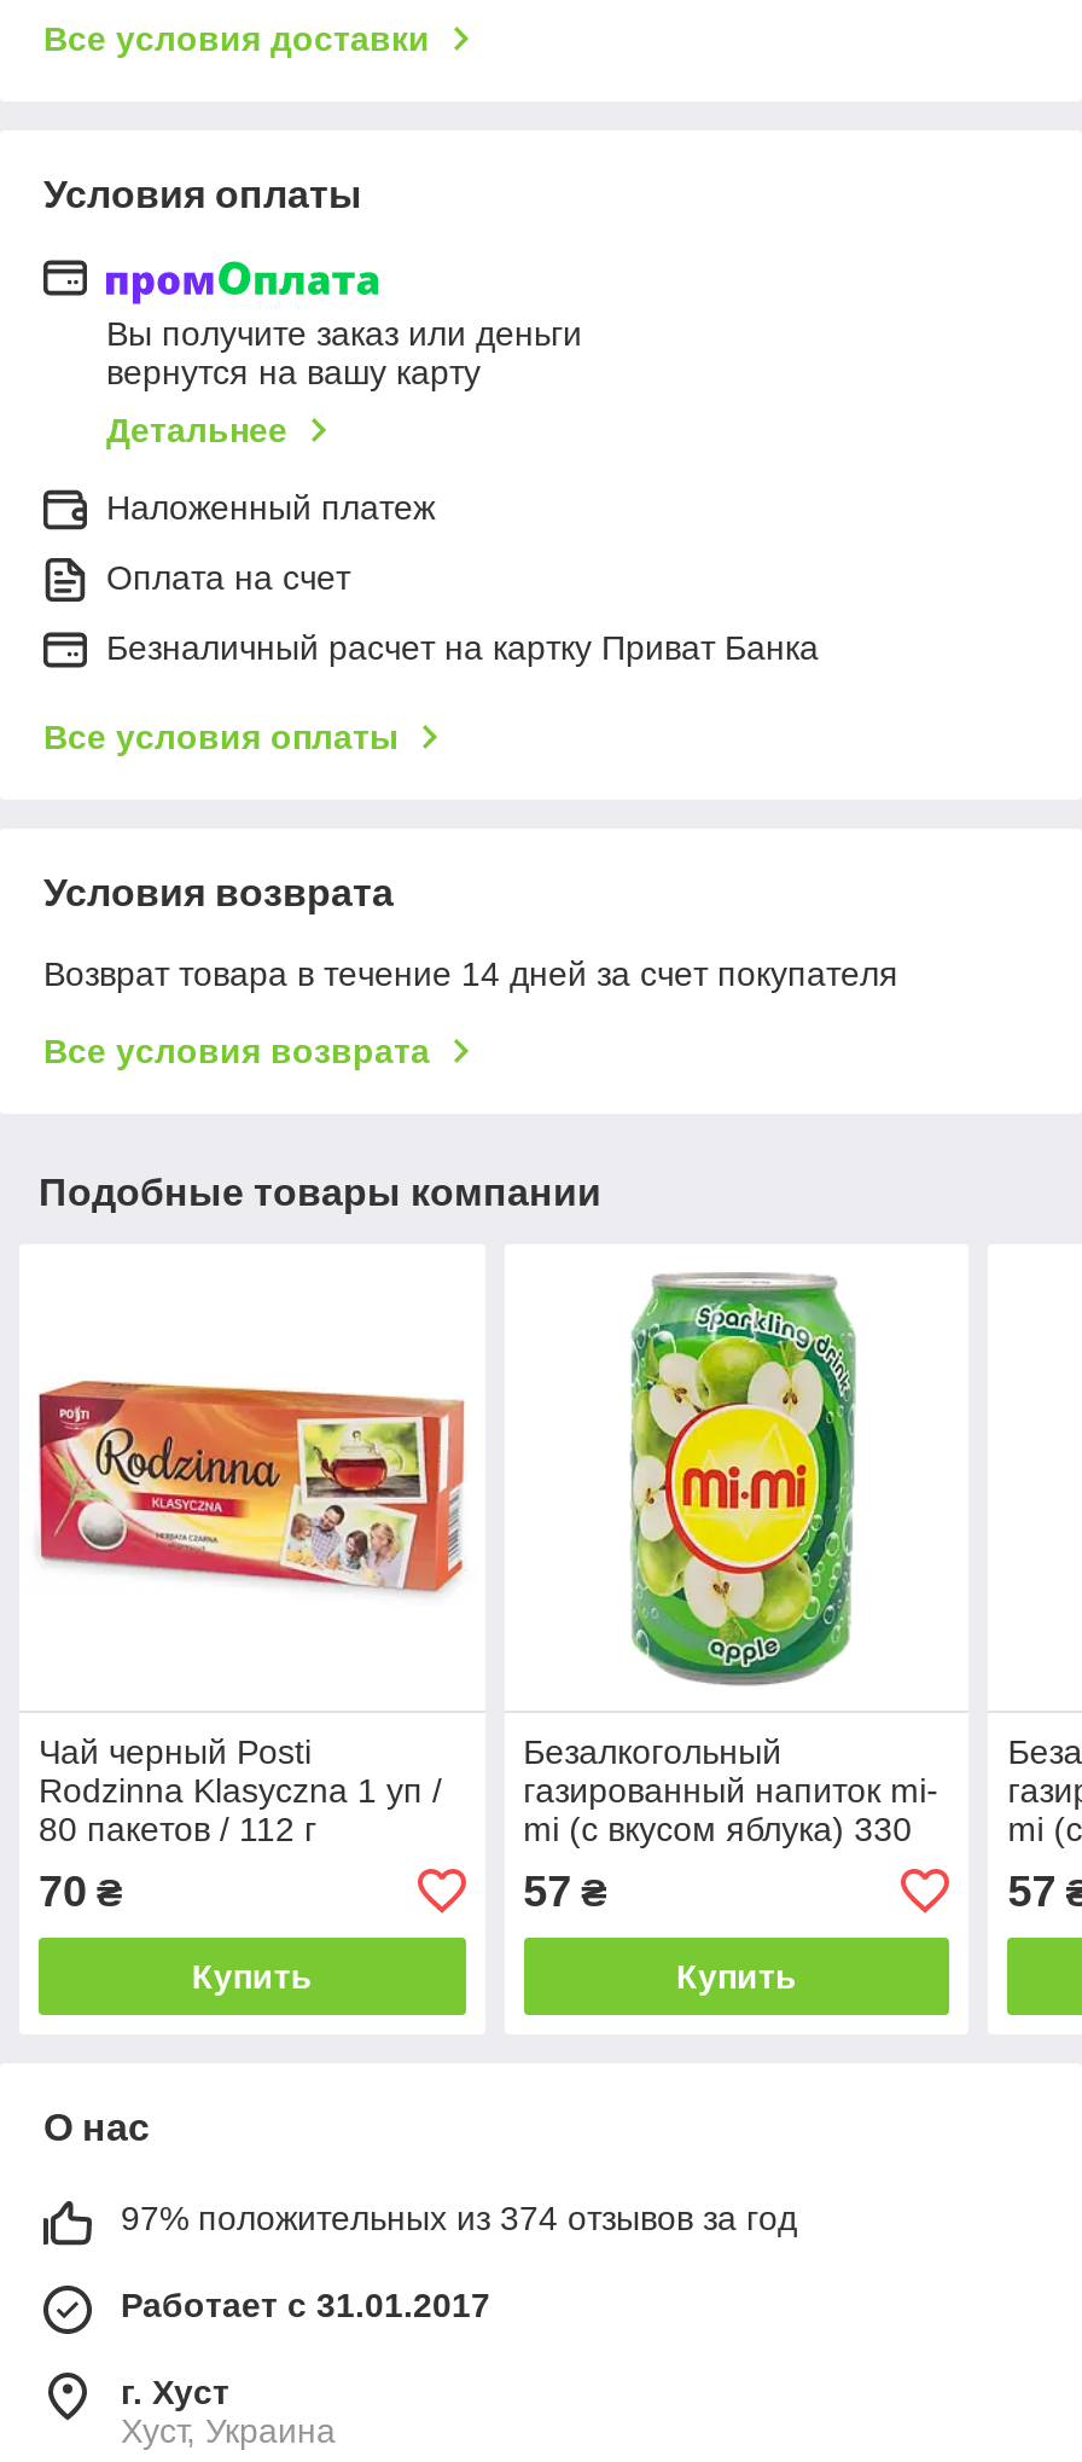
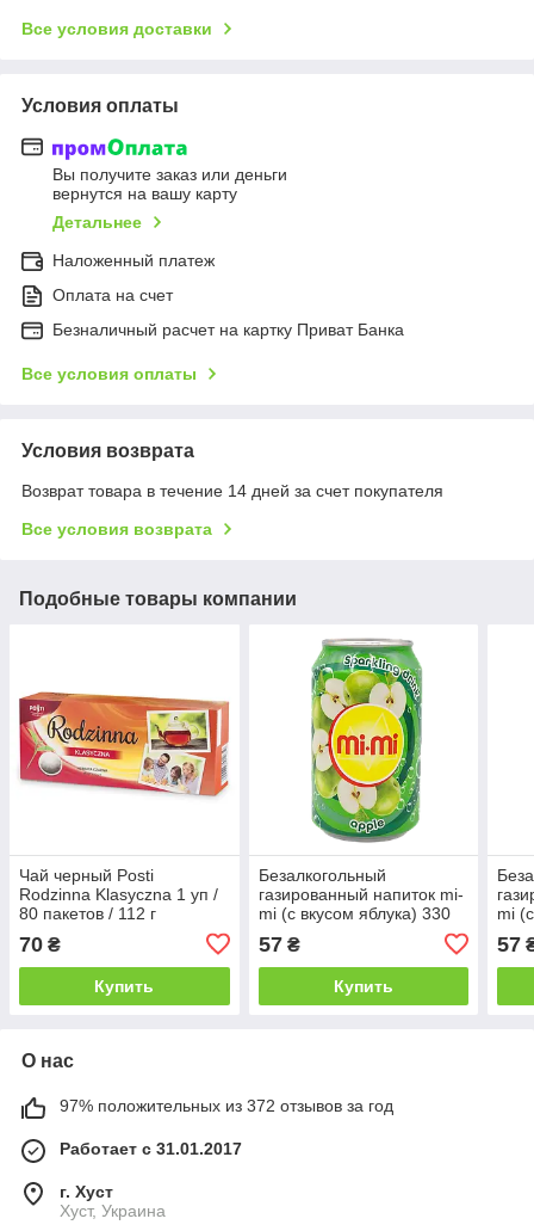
- 97% положительных из 374 отзывов за год
+ 97% положительных из 372 отзывов за год
